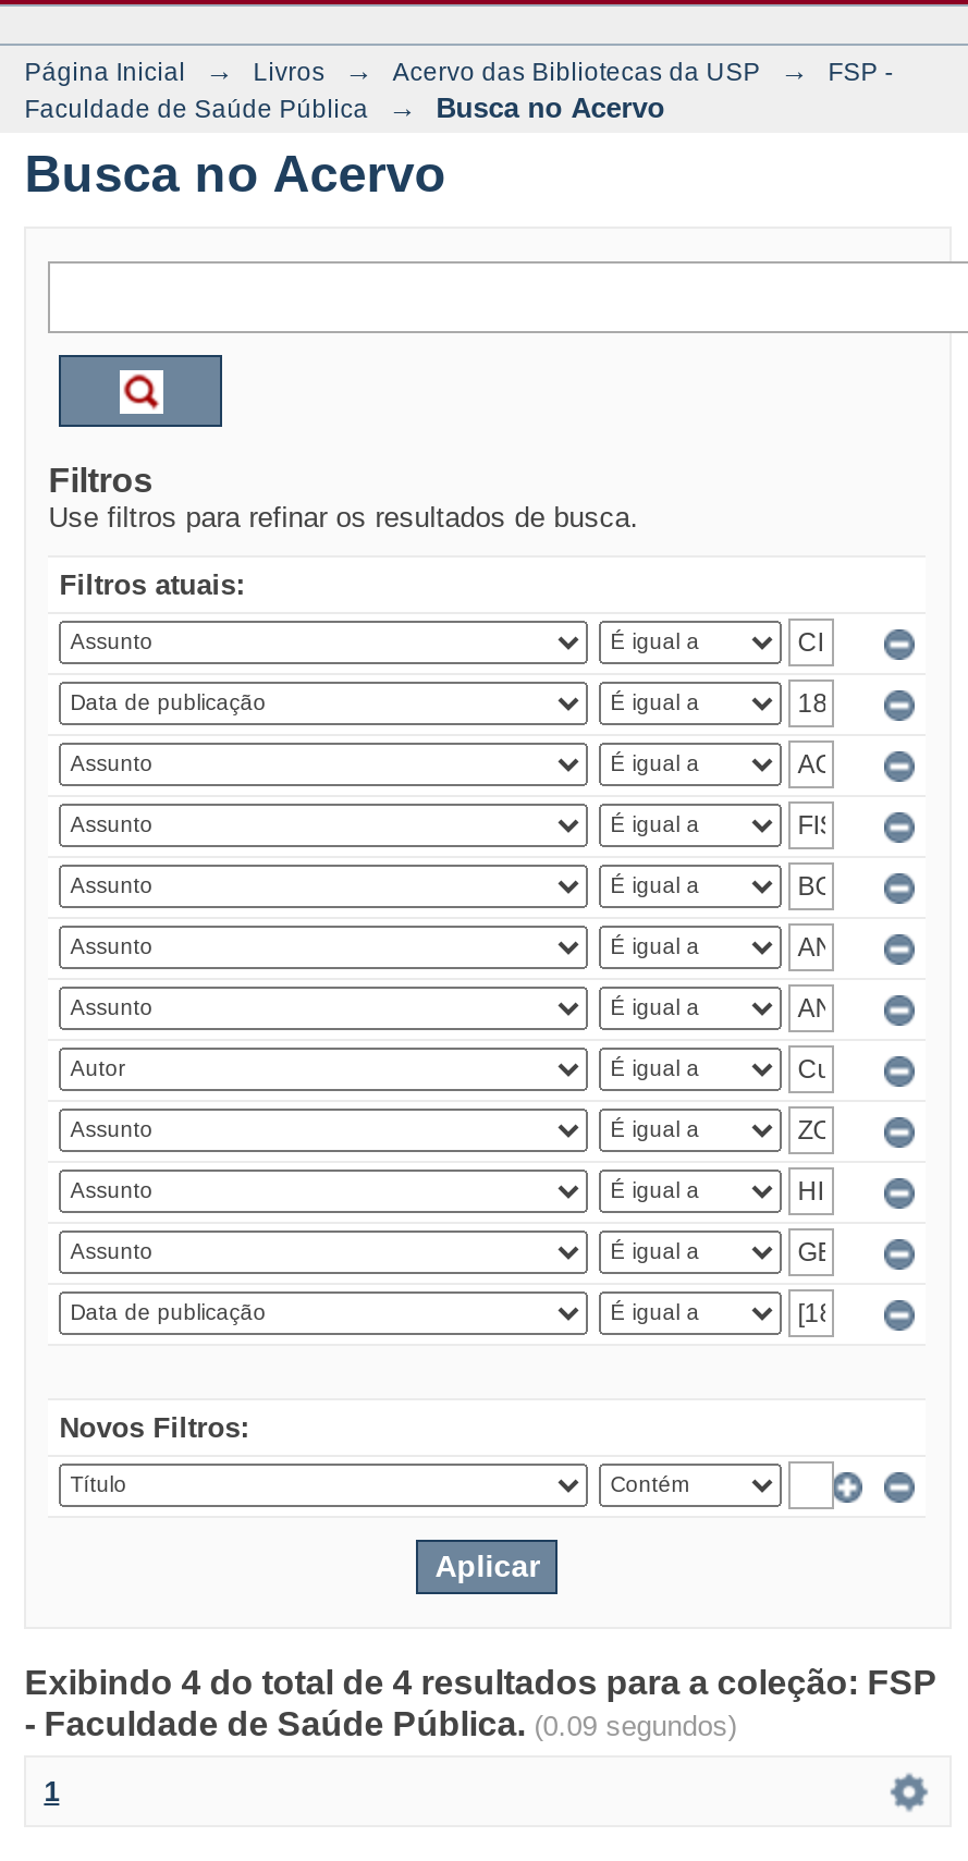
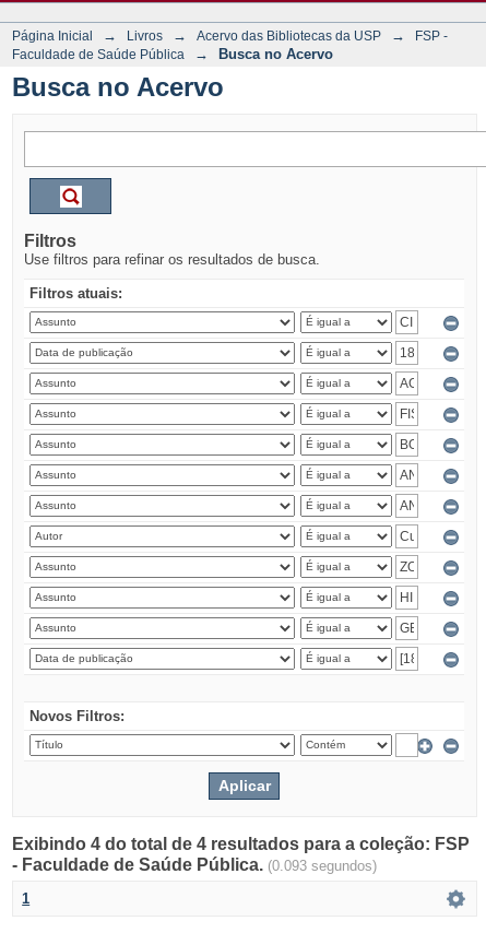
- - Faculdade de Saúde Pública. (0.09 segundos)
+ - Faculdade de Saúde Pública. (0.093 segundos)
